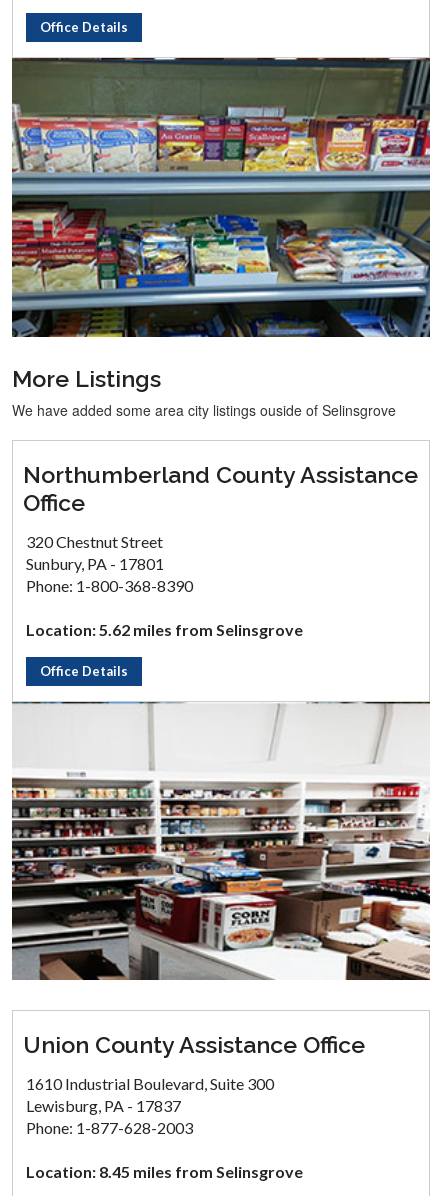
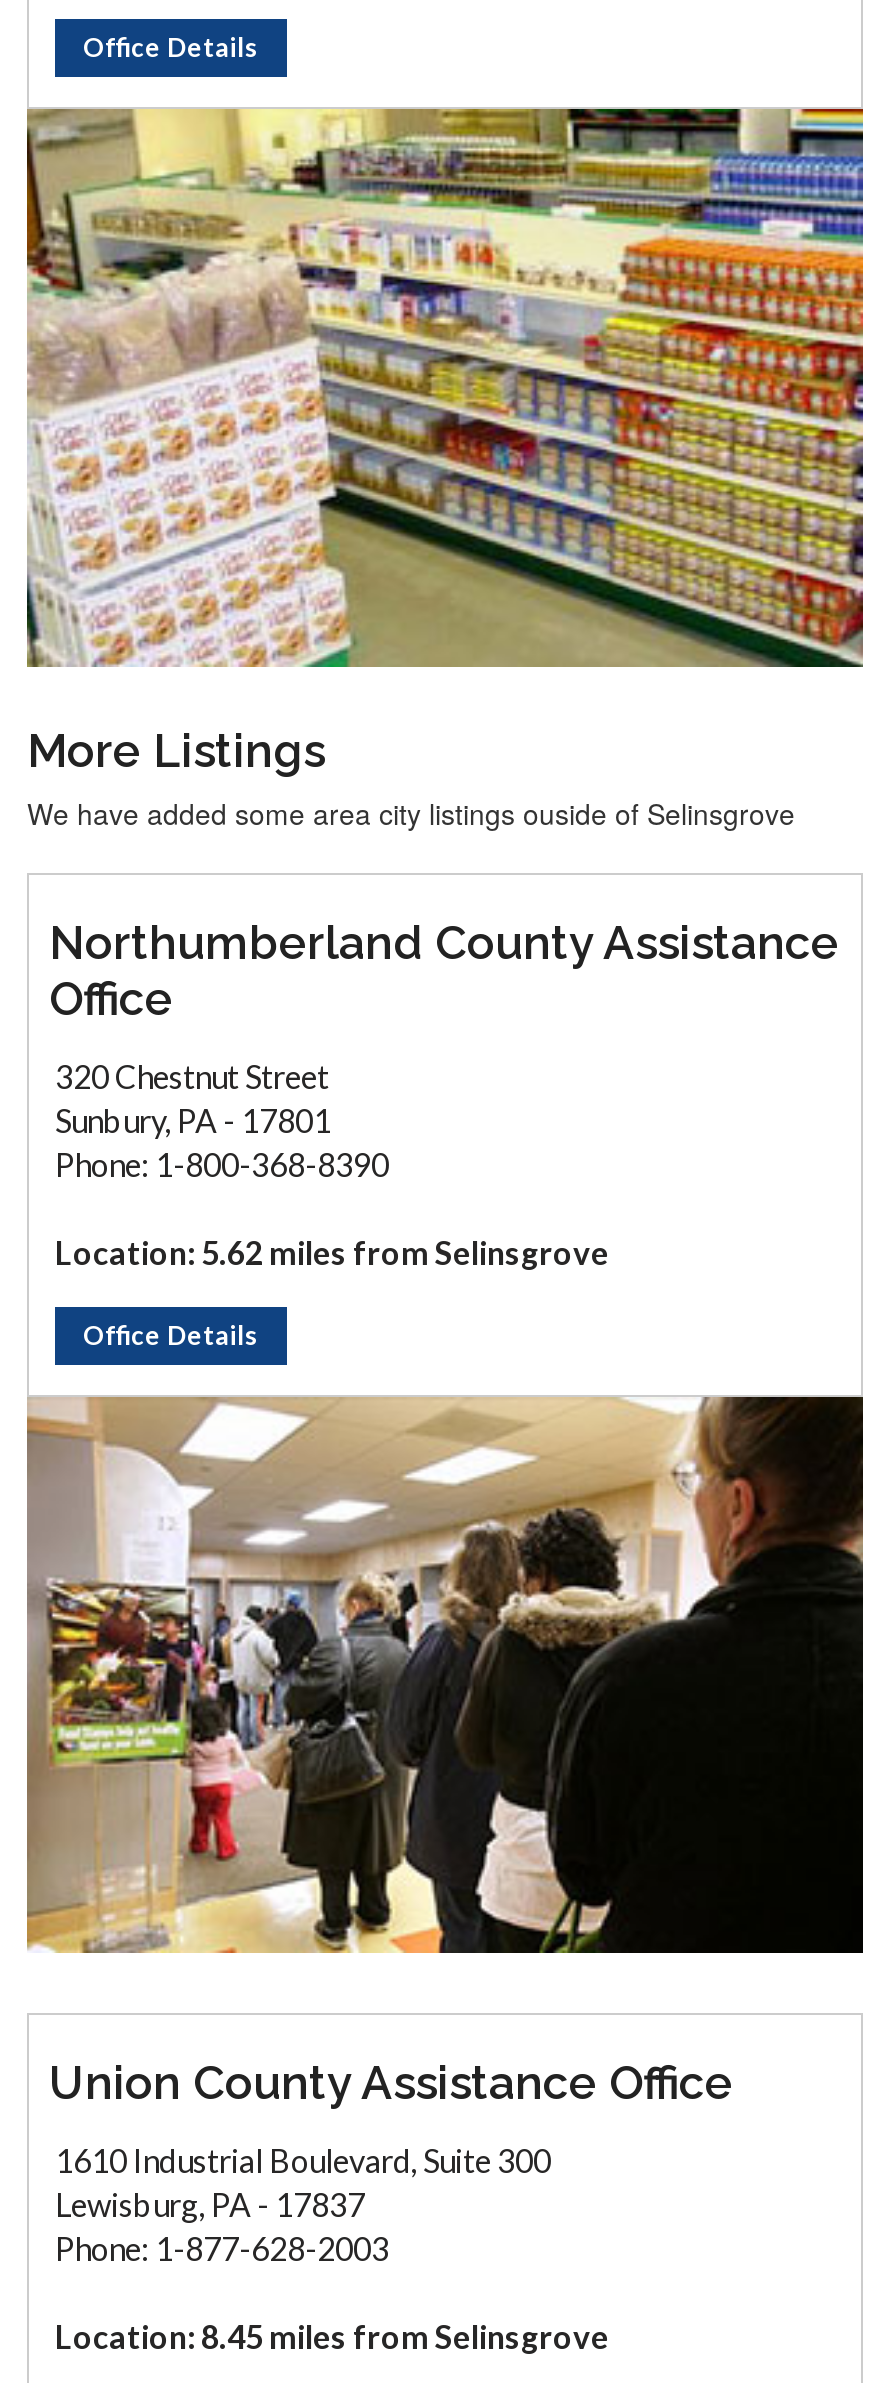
- [image]
+ [image]

- [image]
+ [image]
